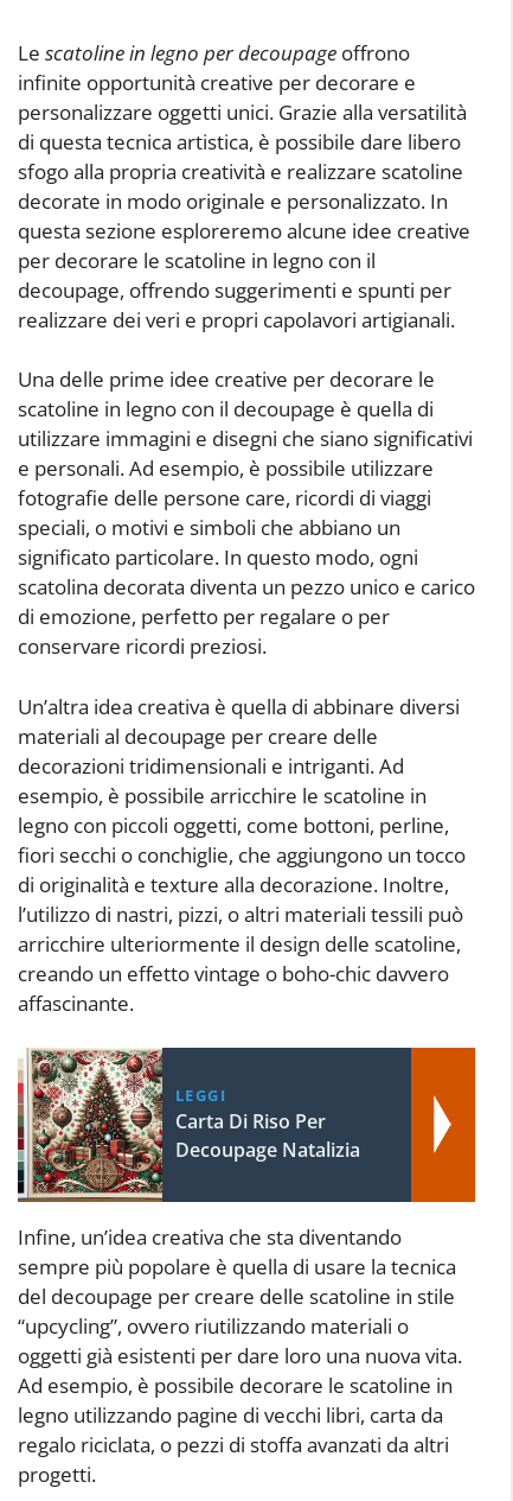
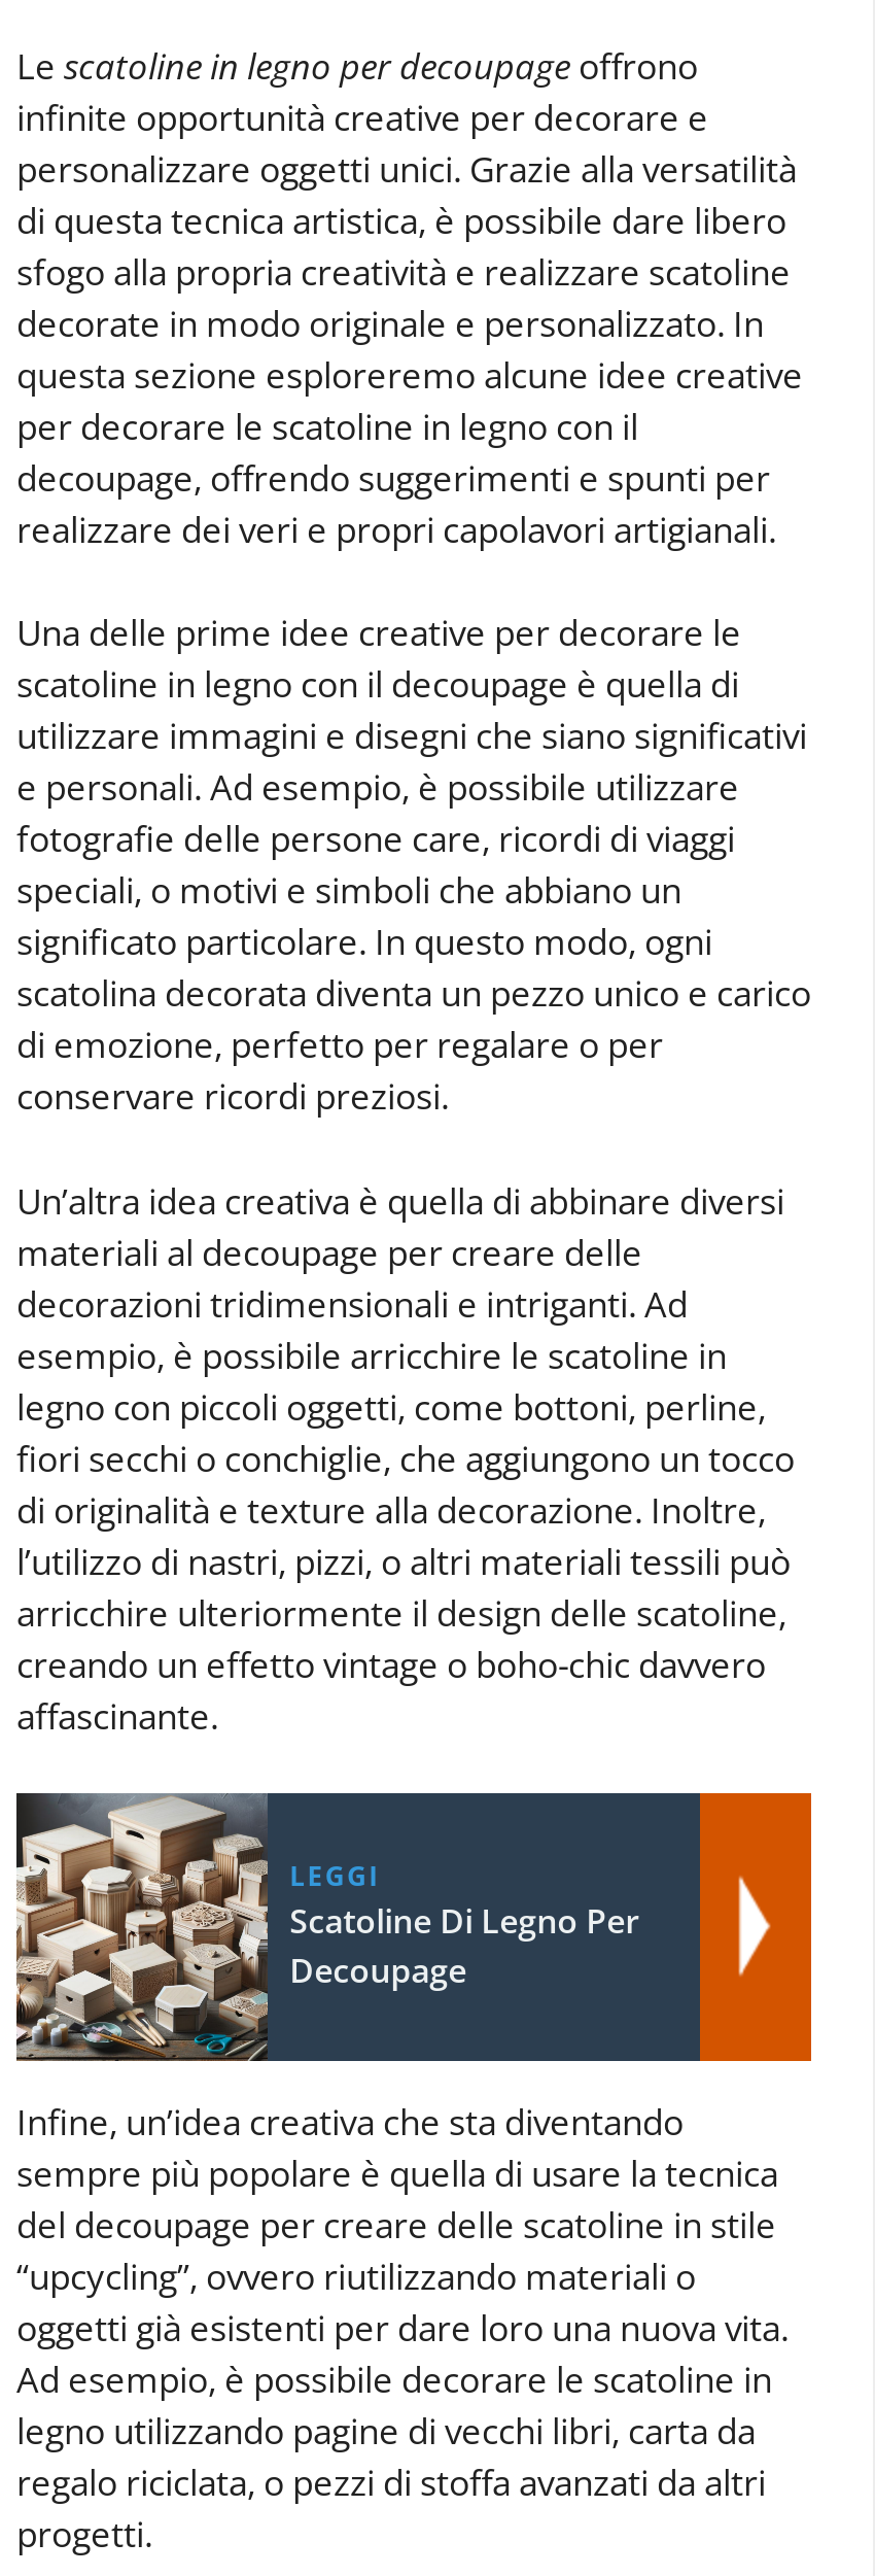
- [image]
- Carta Di Riso Per
- Decoupage Natalizia
+ [image]
+ Scatoline Di Legno Per
+ Decoupage
